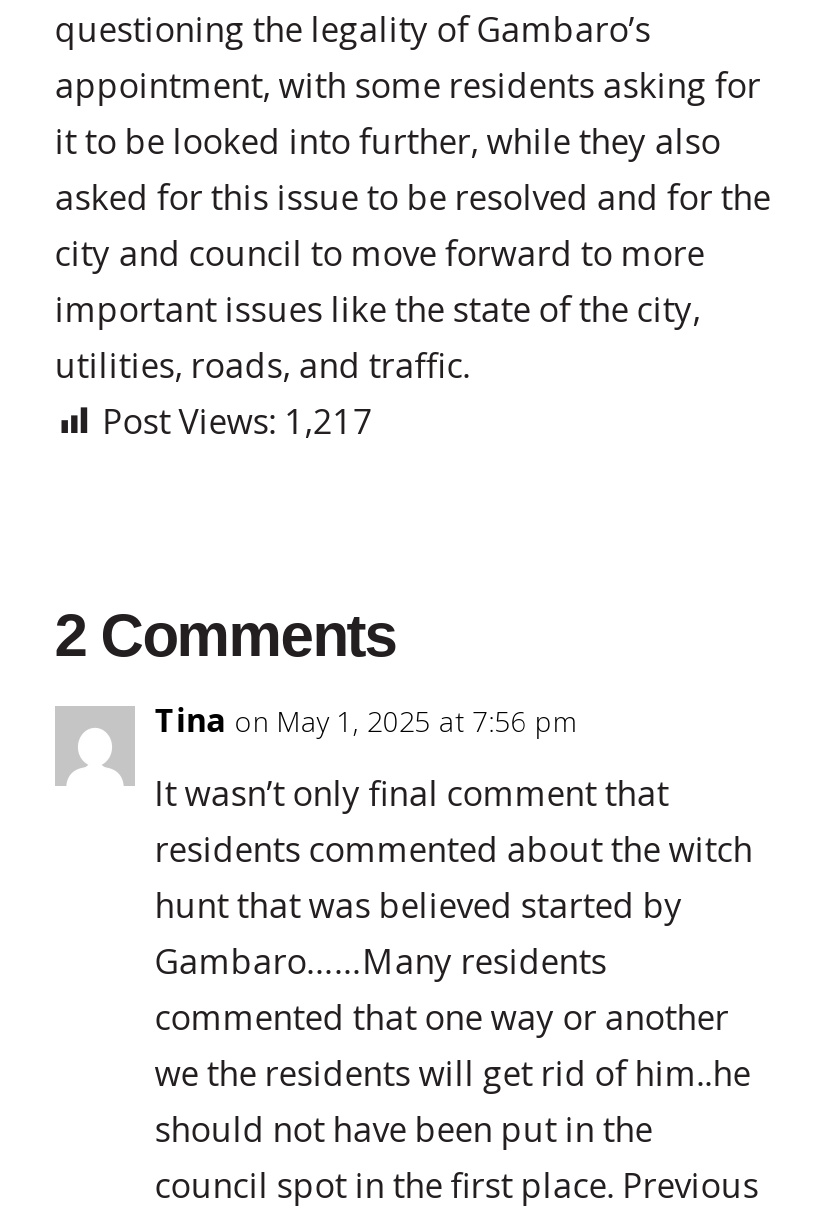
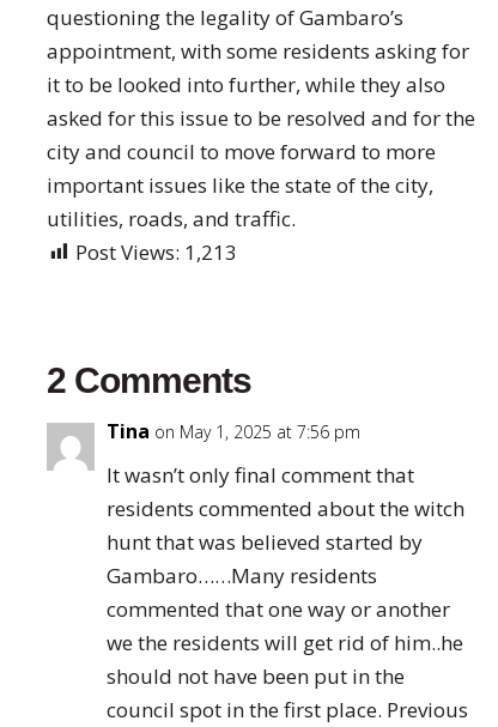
- Post Views: 1,217
+ Post Views: 1,213
